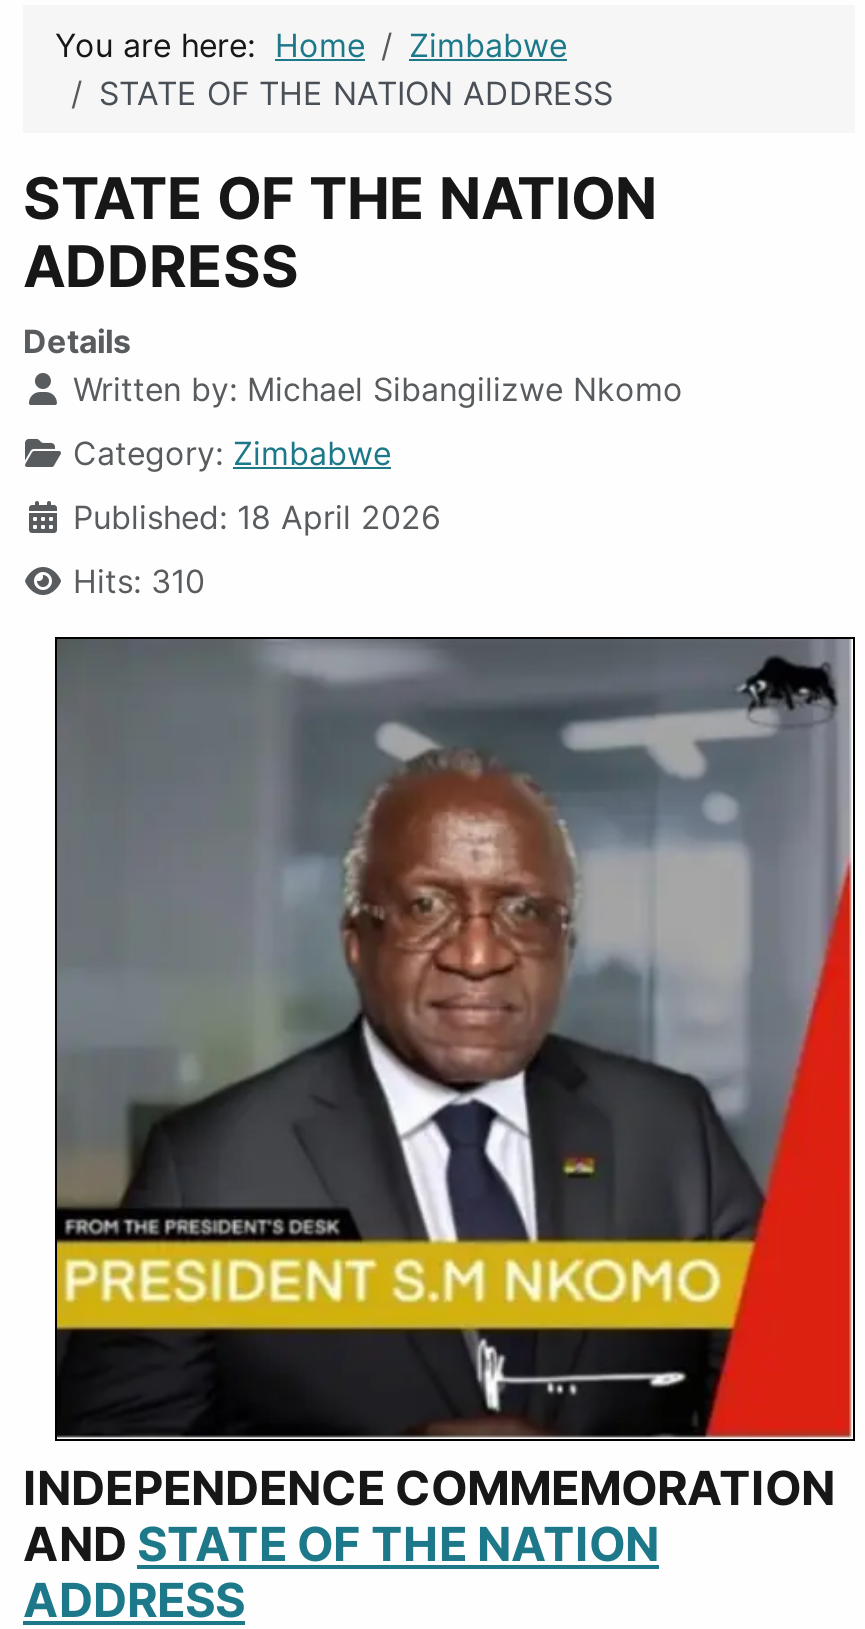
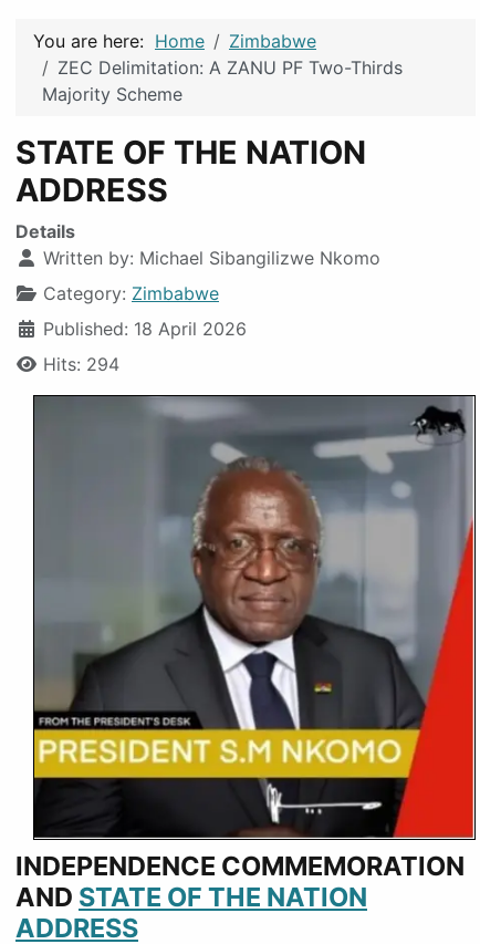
- STATE OF THE NATION ADDRESS
+ ZEC Delimitation: A ZANU PF Two-Thirds
+ Majority Scheme

- Hits: 310
+ Hits: 294
